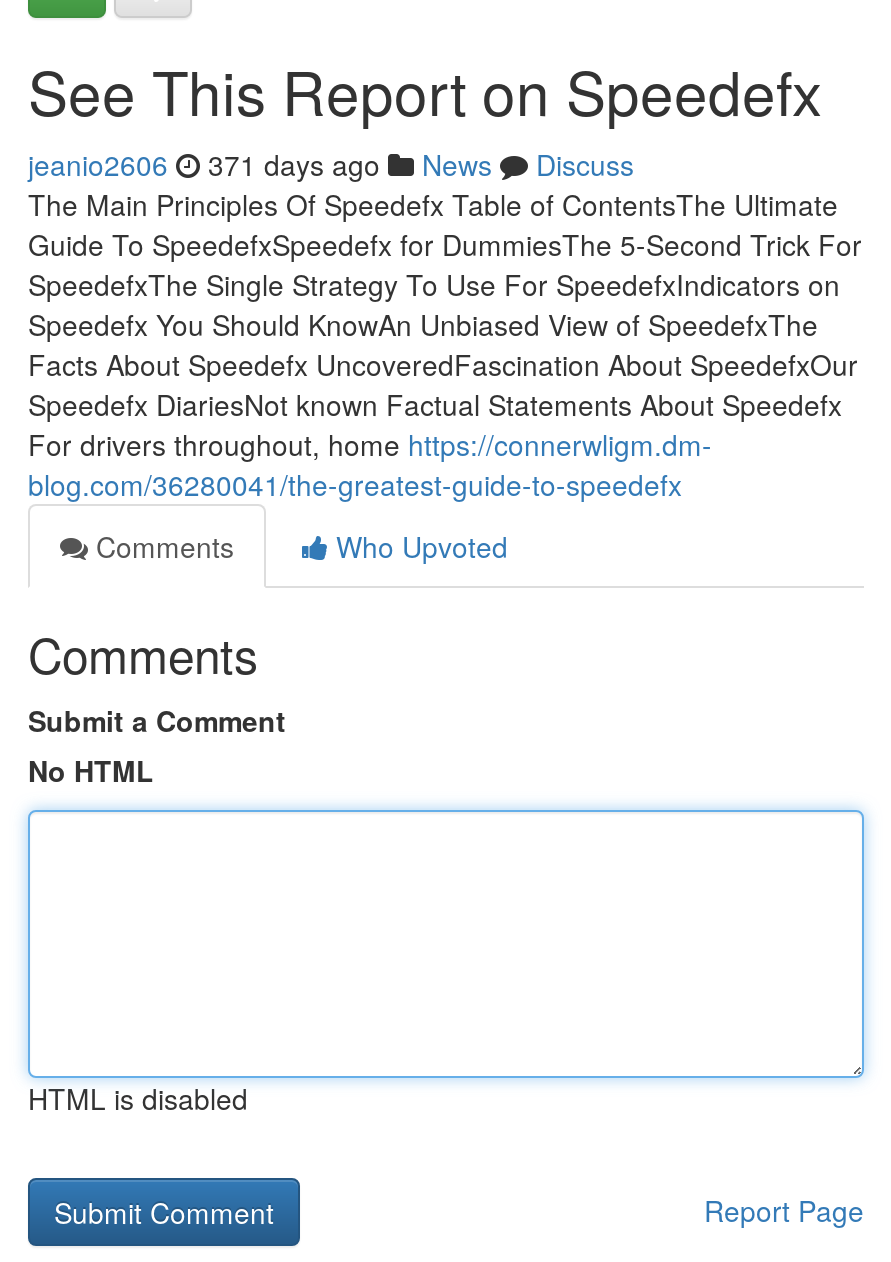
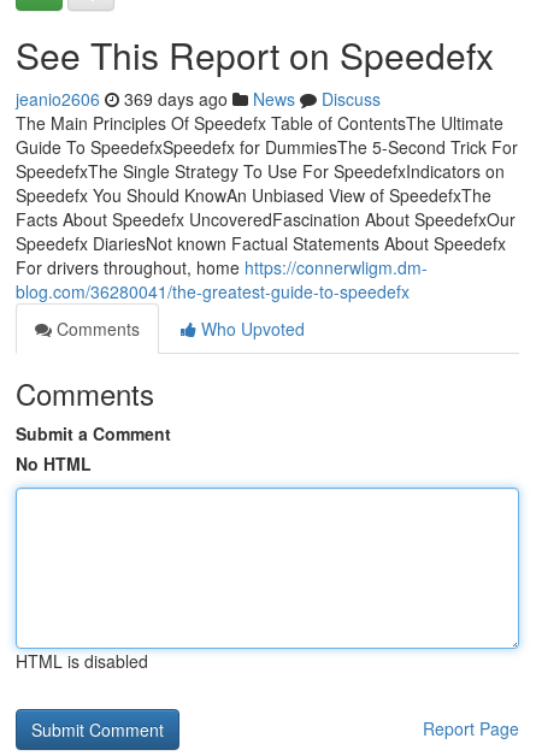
- jeanio2606 371 days ago News Discuss
+ jeanio2606 369 days ago News Discuss
